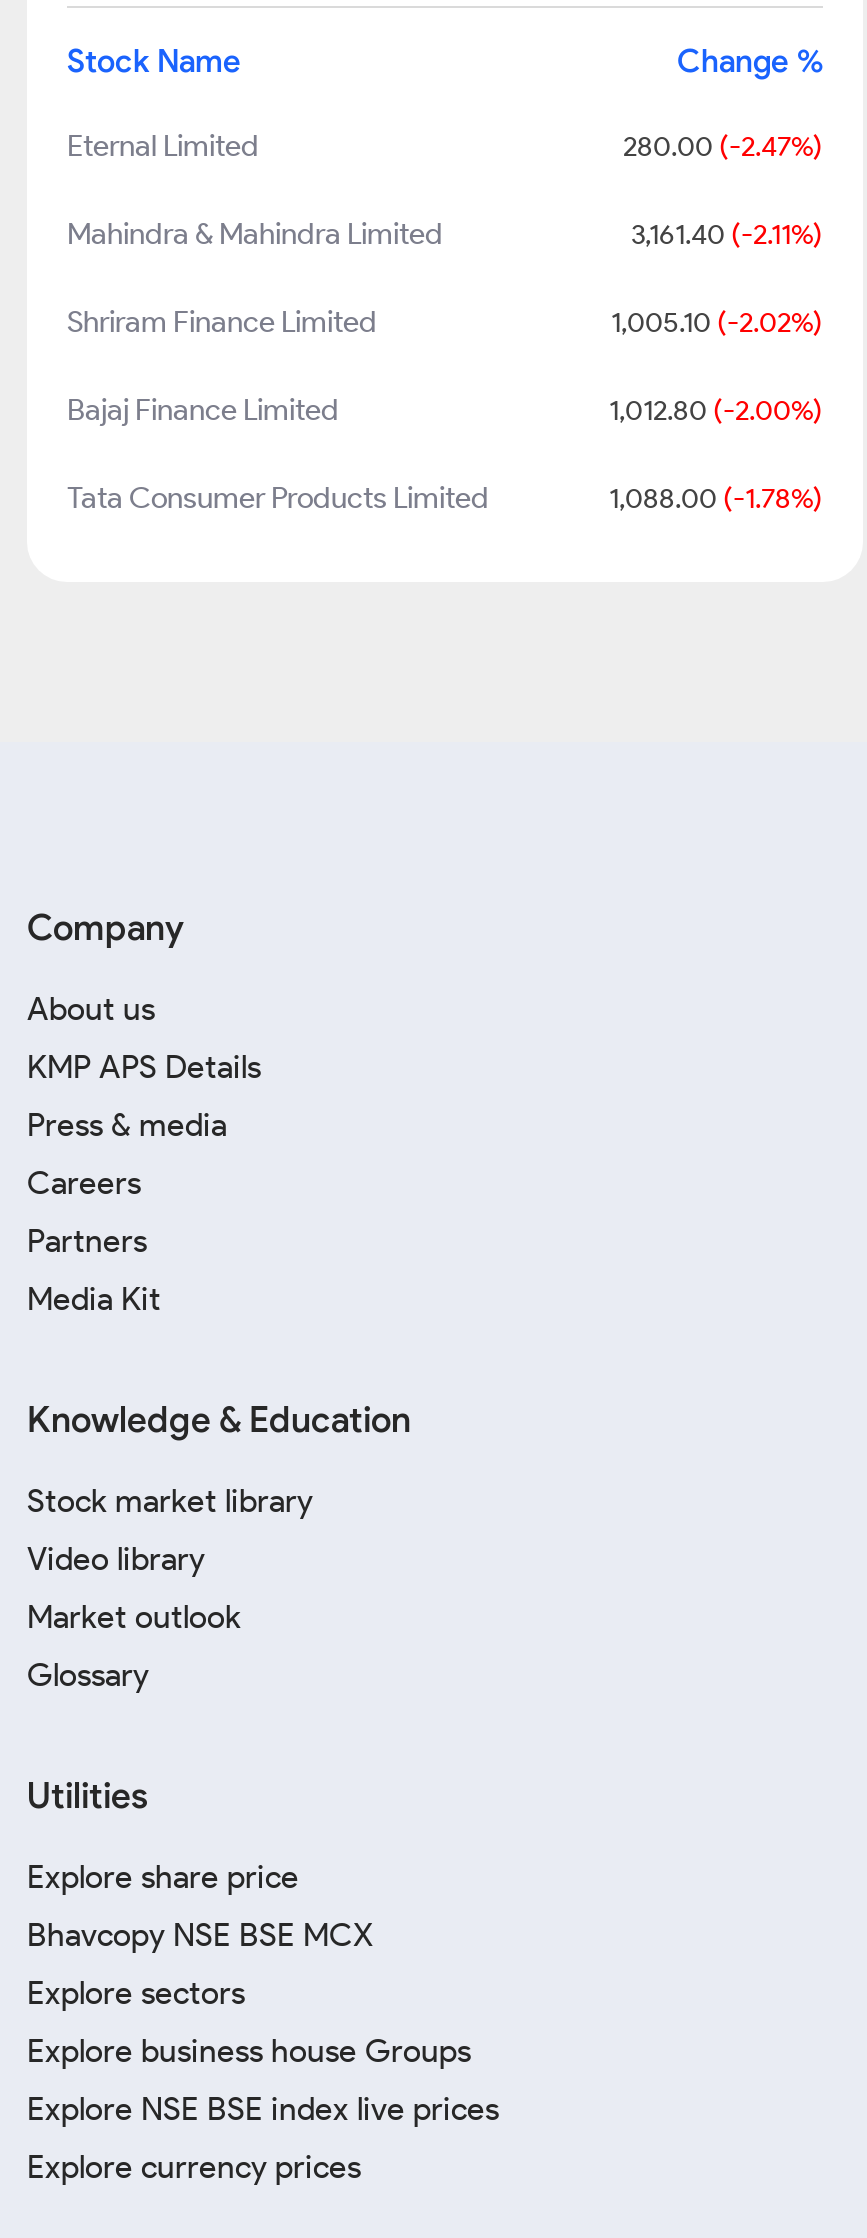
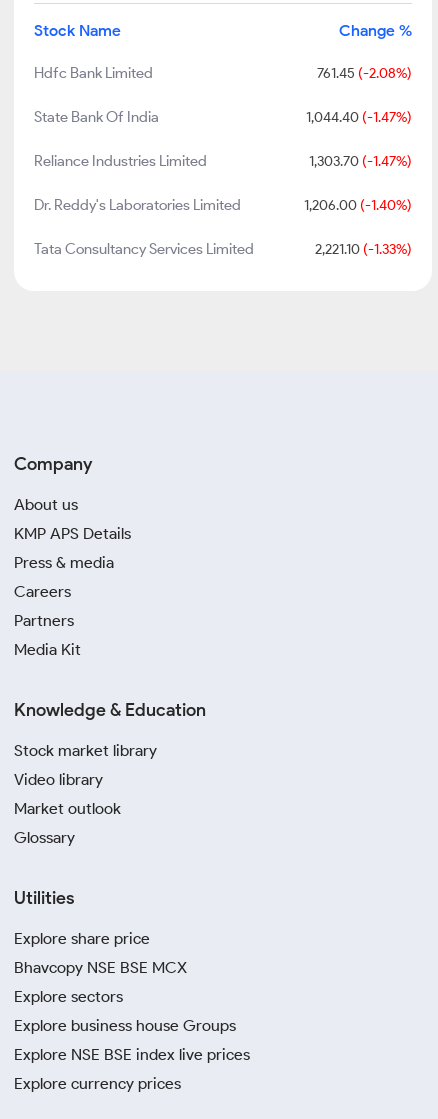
- Eternal Limited
- 280.00 (-2.47%)
+ Hdfc Bank Limited
+ 761.45 (-2.08%)

- Mahindra & Mahindra Limited
- 3,161.40 (-2.11%)
+ State Bank Of India
+ 1,044.40 (-1.47%)

- Shriram Finance Limited
- 1,005.10 (-2.02%)
+ Reliance Industries Limited
+ 1,303.70 (-1.47%)

- Bajaj Finance Limited
- 1,012.80 (-2.00%)
+ Dr. Reddy's Laboratories Limited
+ 1,206.00 (-1.40%)

- Tata Consumer Products Limited
- 1,088.00 (-1.78%)
+ Tata Consultancy Services Limited
+ 2,221.10 (-1.33%)
